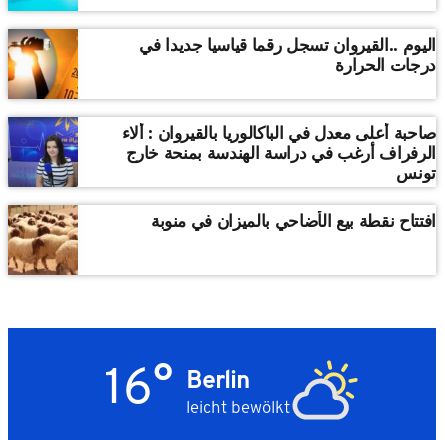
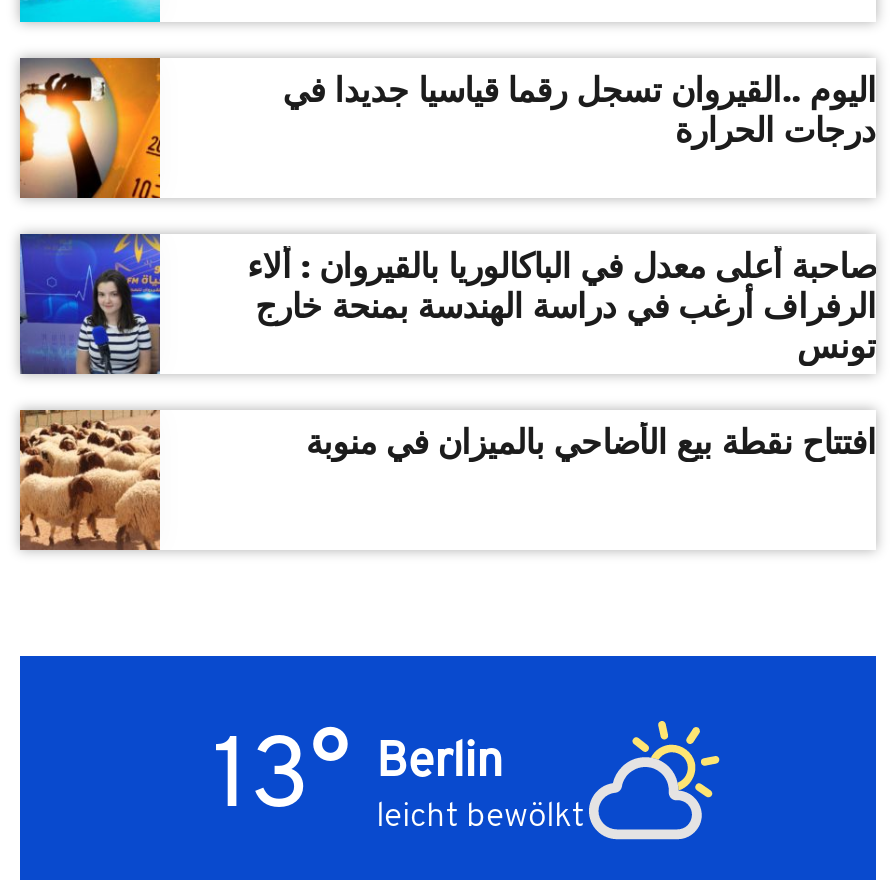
- 16° Berlin leicht bewölkt
+ 13° Berlin leicht bewölkt
